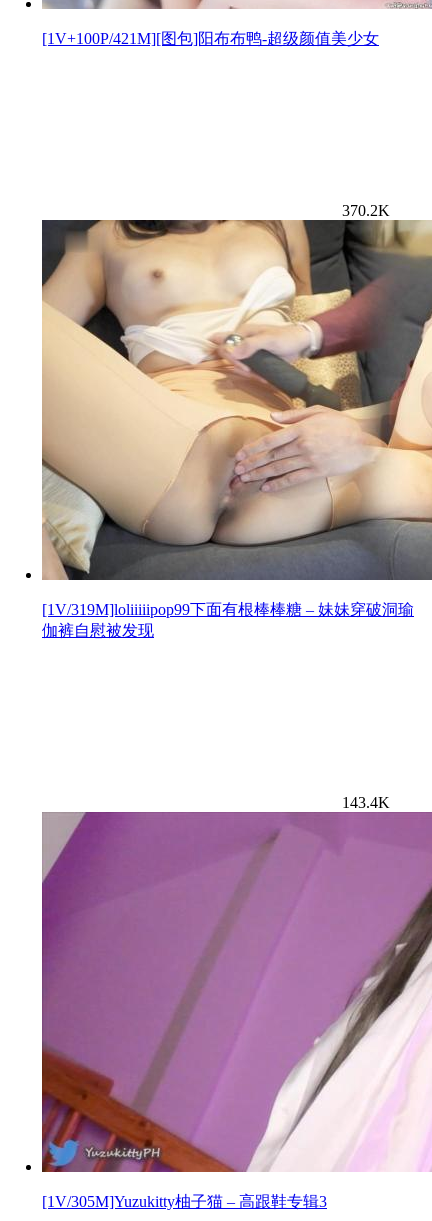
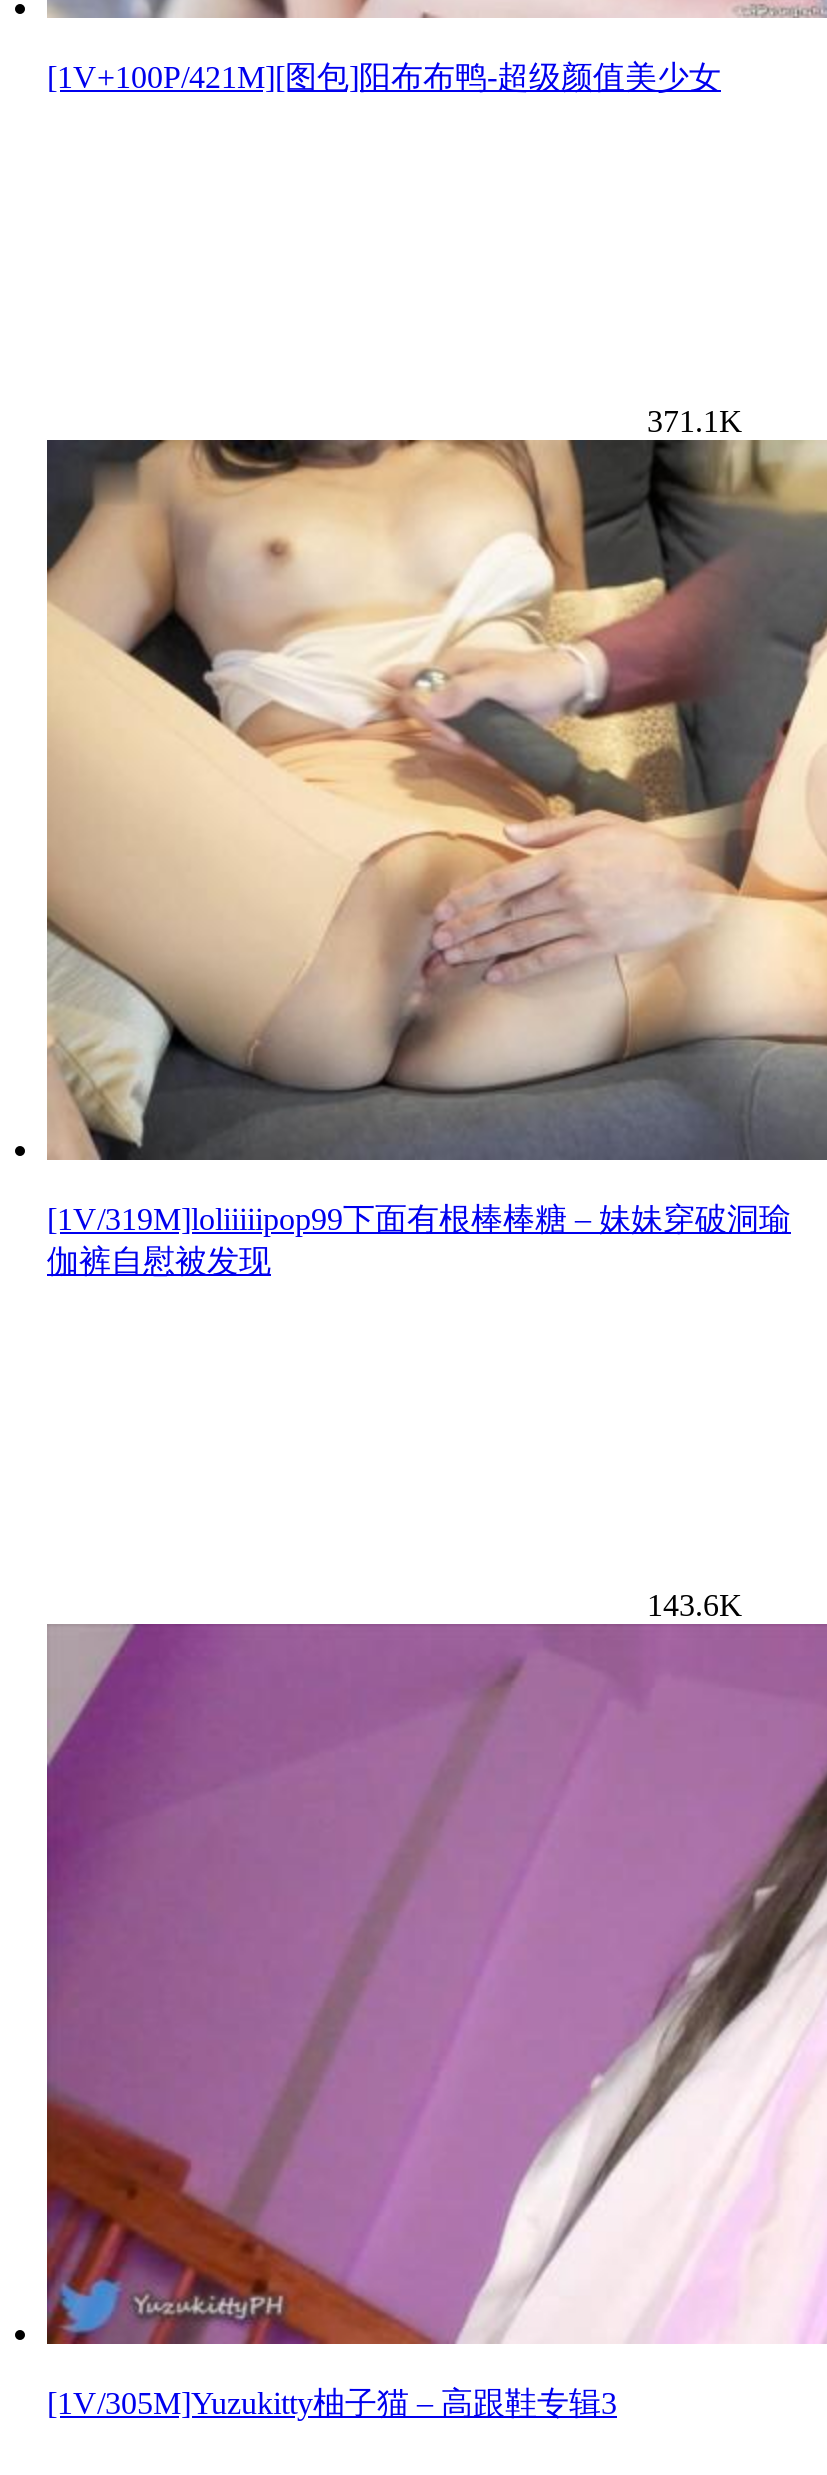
- 370.2K
+ 371.1K

- 143.4K
+ 143.6K
